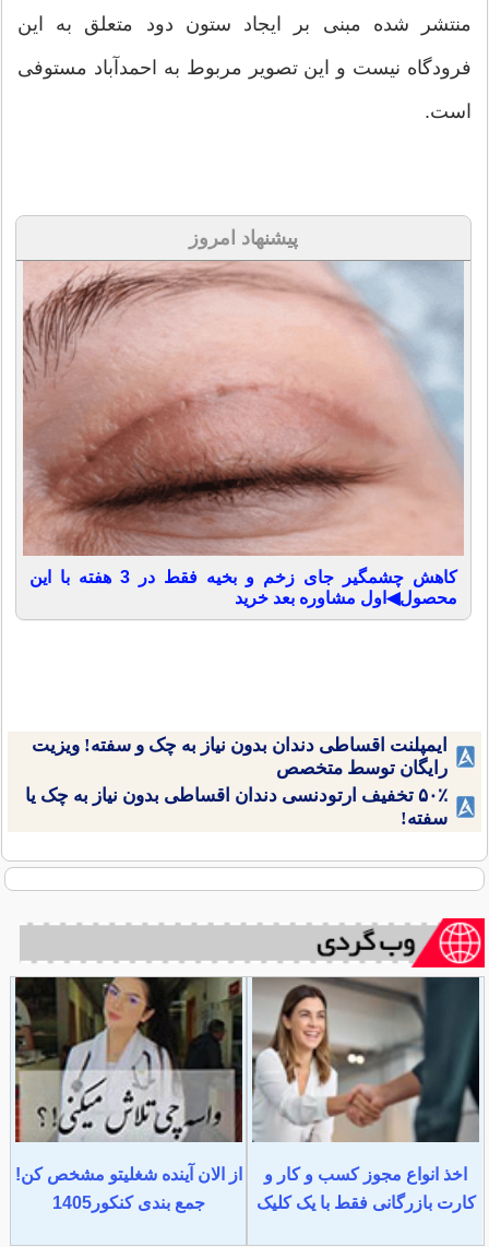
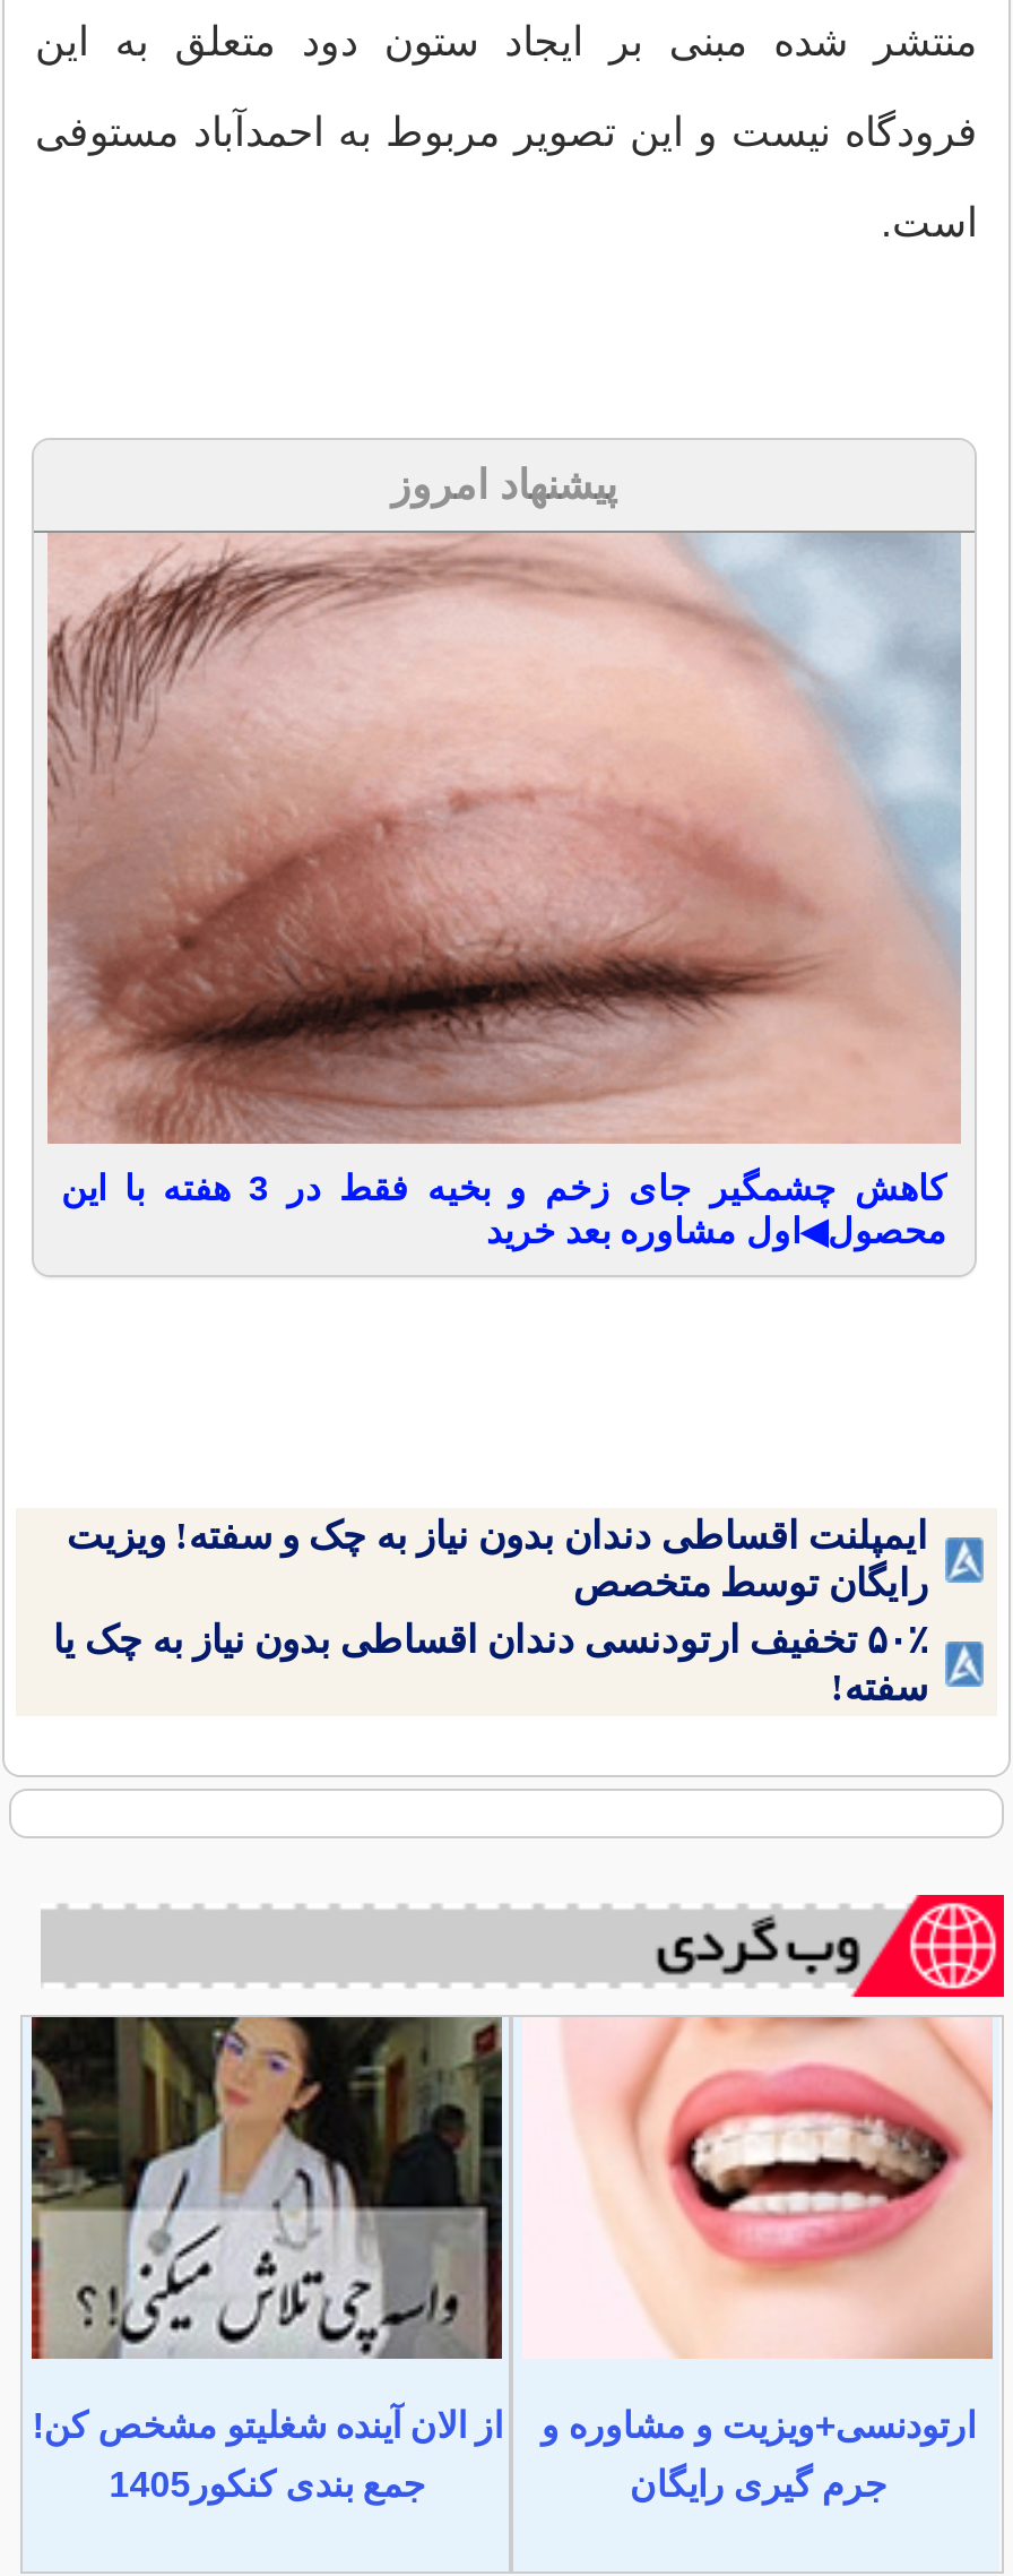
- [image]
- اخذ انواع مجوز کسب و کار و
+ [image]
+ ارتودنسی+ویزیت و مشاوره و

- کارت بازرگانی فقط با یک کلیک
+ جرم گیری رایگان
